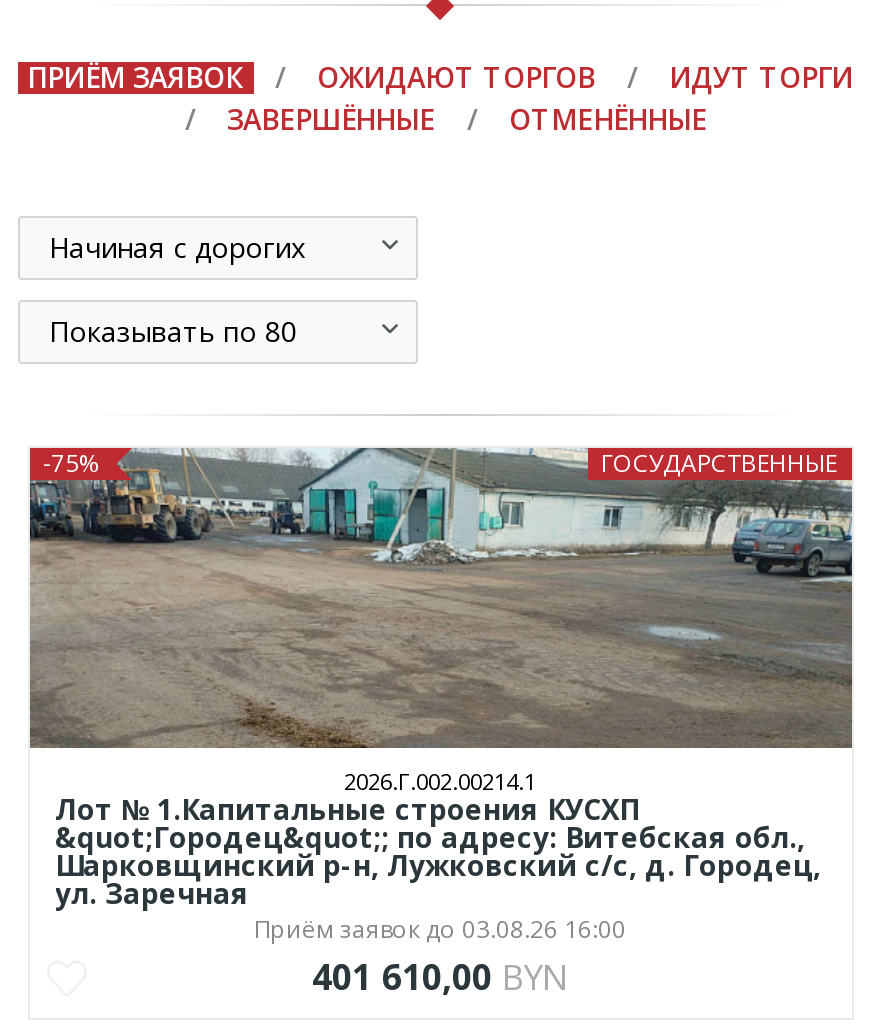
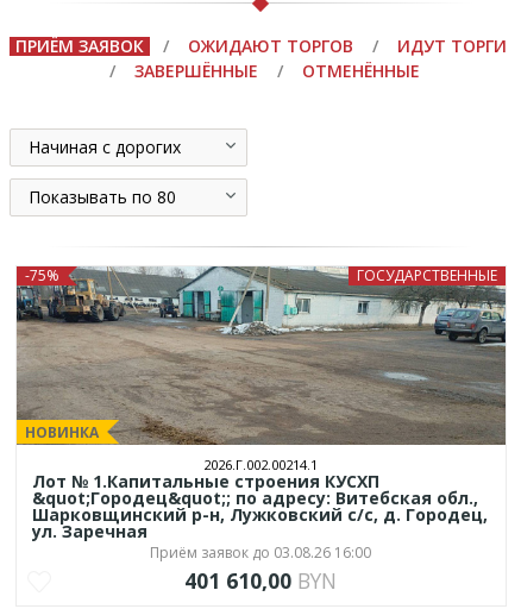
+ НОВИНКА
